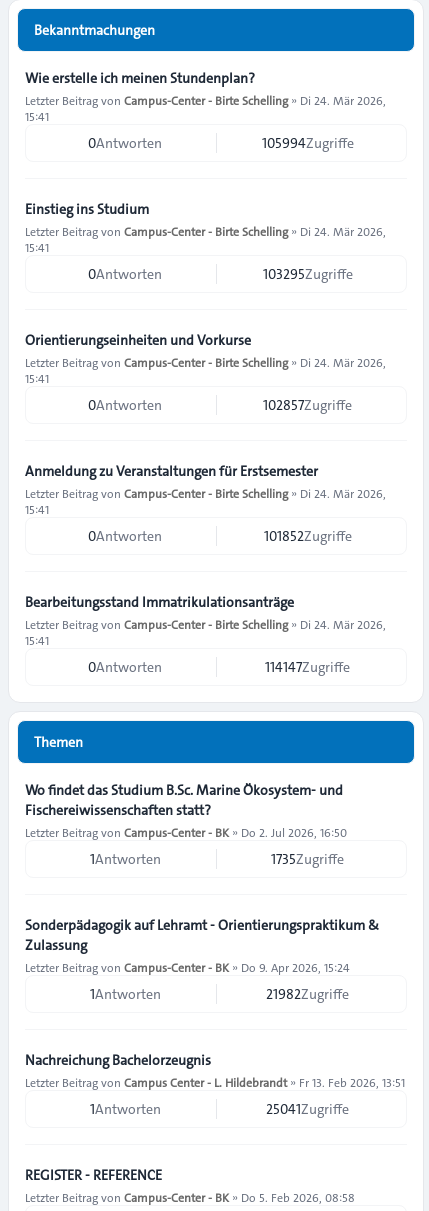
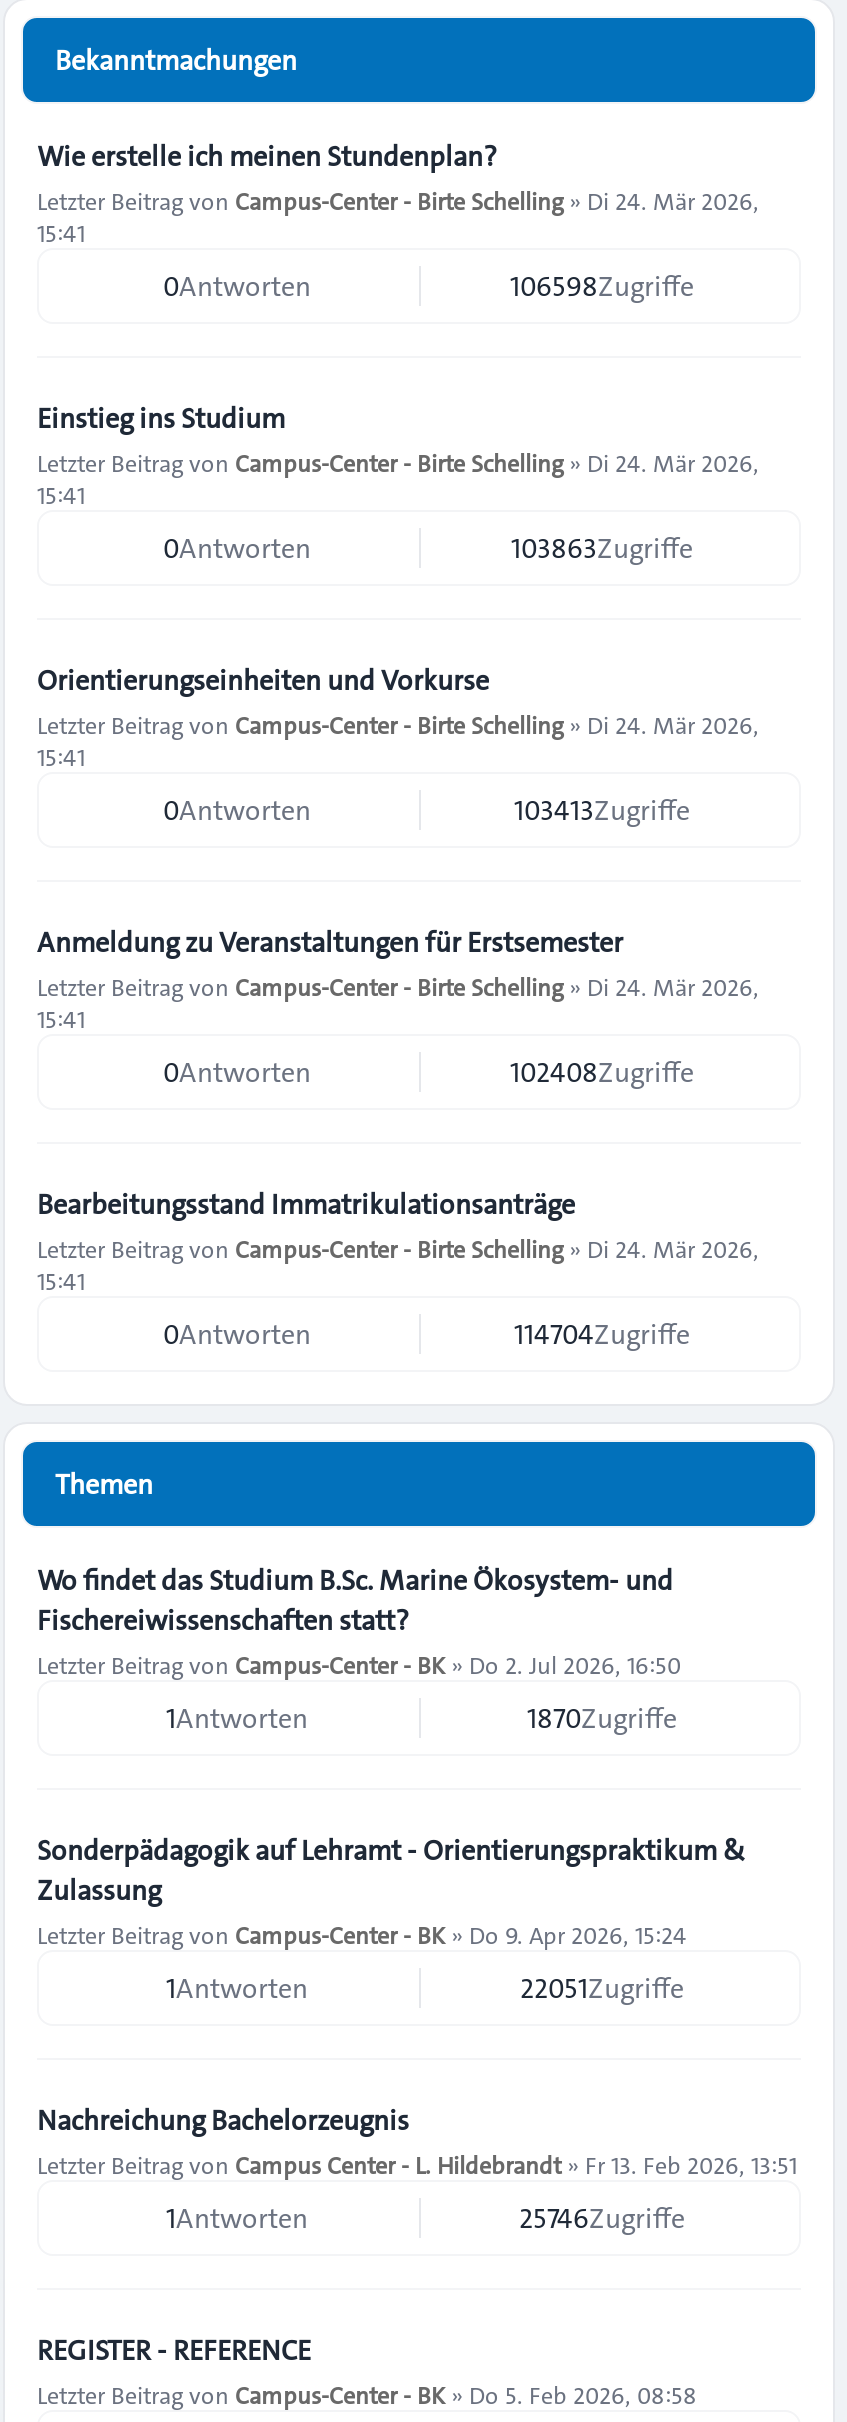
- 105994Zugriffe
+ 106598Zugriffe

- 103295Zugriffe
+ 103863Zugriffe

- 102857Zugriffe
+ 103413Zugriffe

- 101852Zugriffe
+ 102408Zugriffe

- 114147Zugriffe
+ 114704Zugriffe

- 1735Zugriffe
+ 1870Zugriffe

- 21982Zugriffe
+ 22051Zugriffe

- 25041Zugriffe
+ 25746Zugriffe
